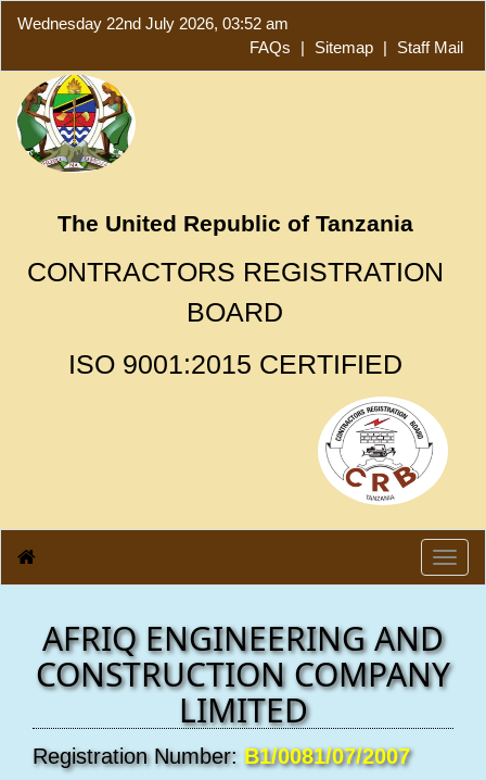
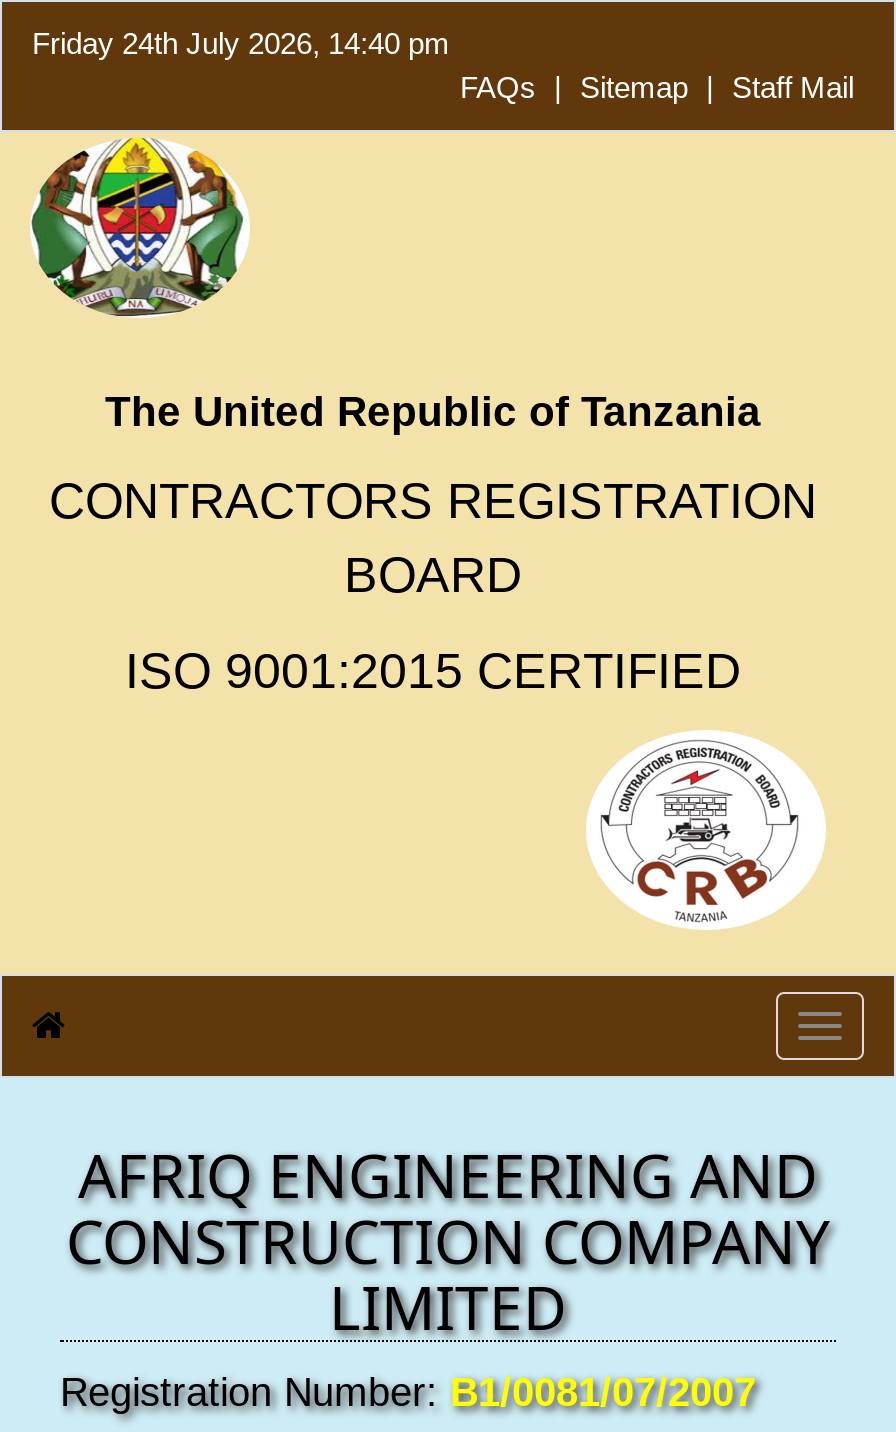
- Wednesday 22nd July 2026, 03:52 am
+ Friday 24th July 2026, 14:40 pm
